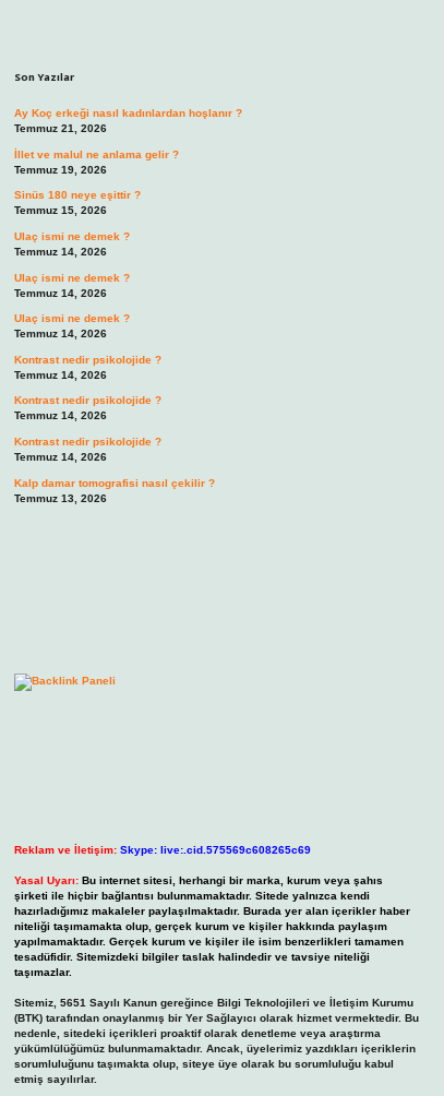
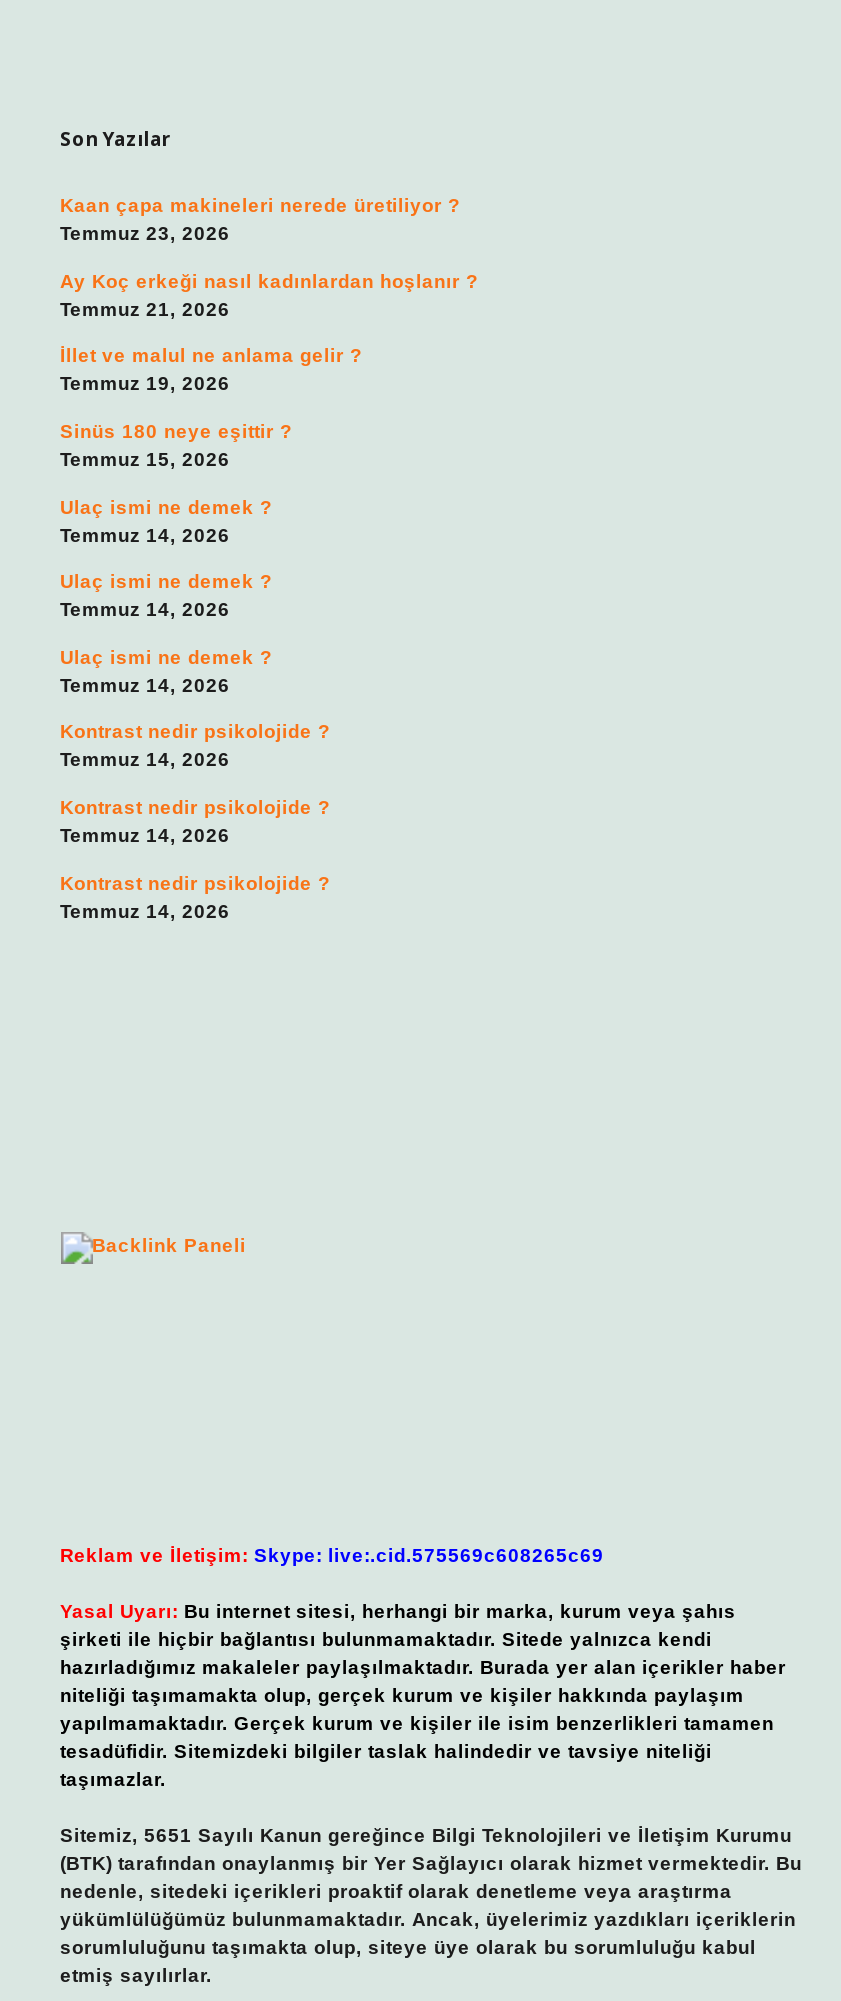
+ Kaan çapa makineleri nerede üretiliyor ?
+ Temmuz 23, 2026

moved down: Ay Koç erkeği nasıl kadınlardan hoşlanır ? | Temmuz 21, 2026 | İllet ve malul ne anlama gelir ? | ... | Kontrast nedir psikolojide ? | Temmuz 14, 2026

- Kalp damar tomografisi nasıl çekilir ?
- Temmuz 13, 2026
